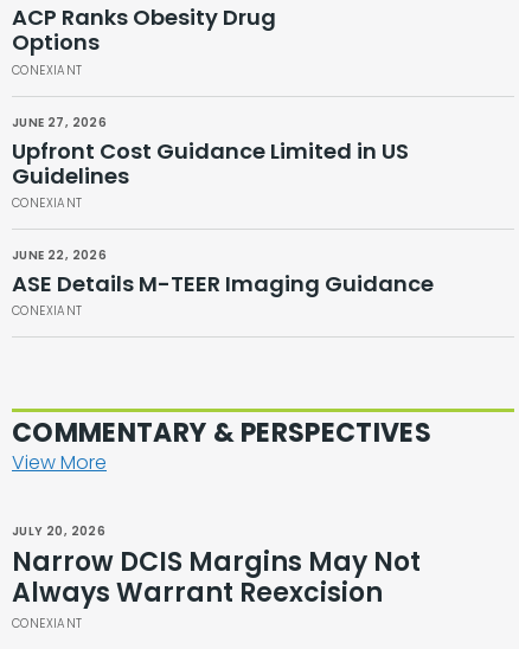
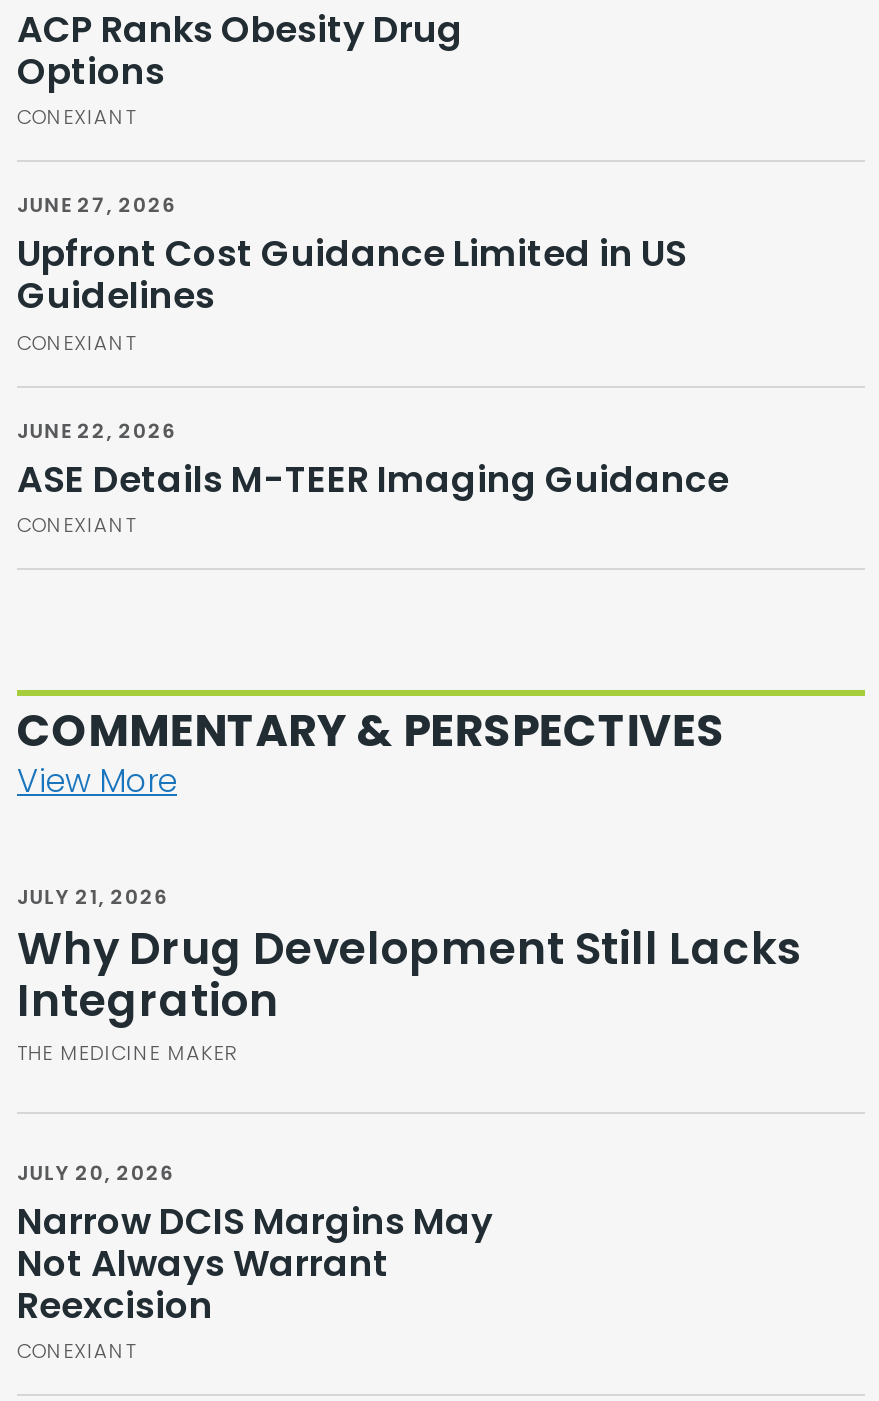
+ JULY 21, 2026
+ Why Drug Development Still Lacks
+ Integration
+ THE MEDICINE MAKER
